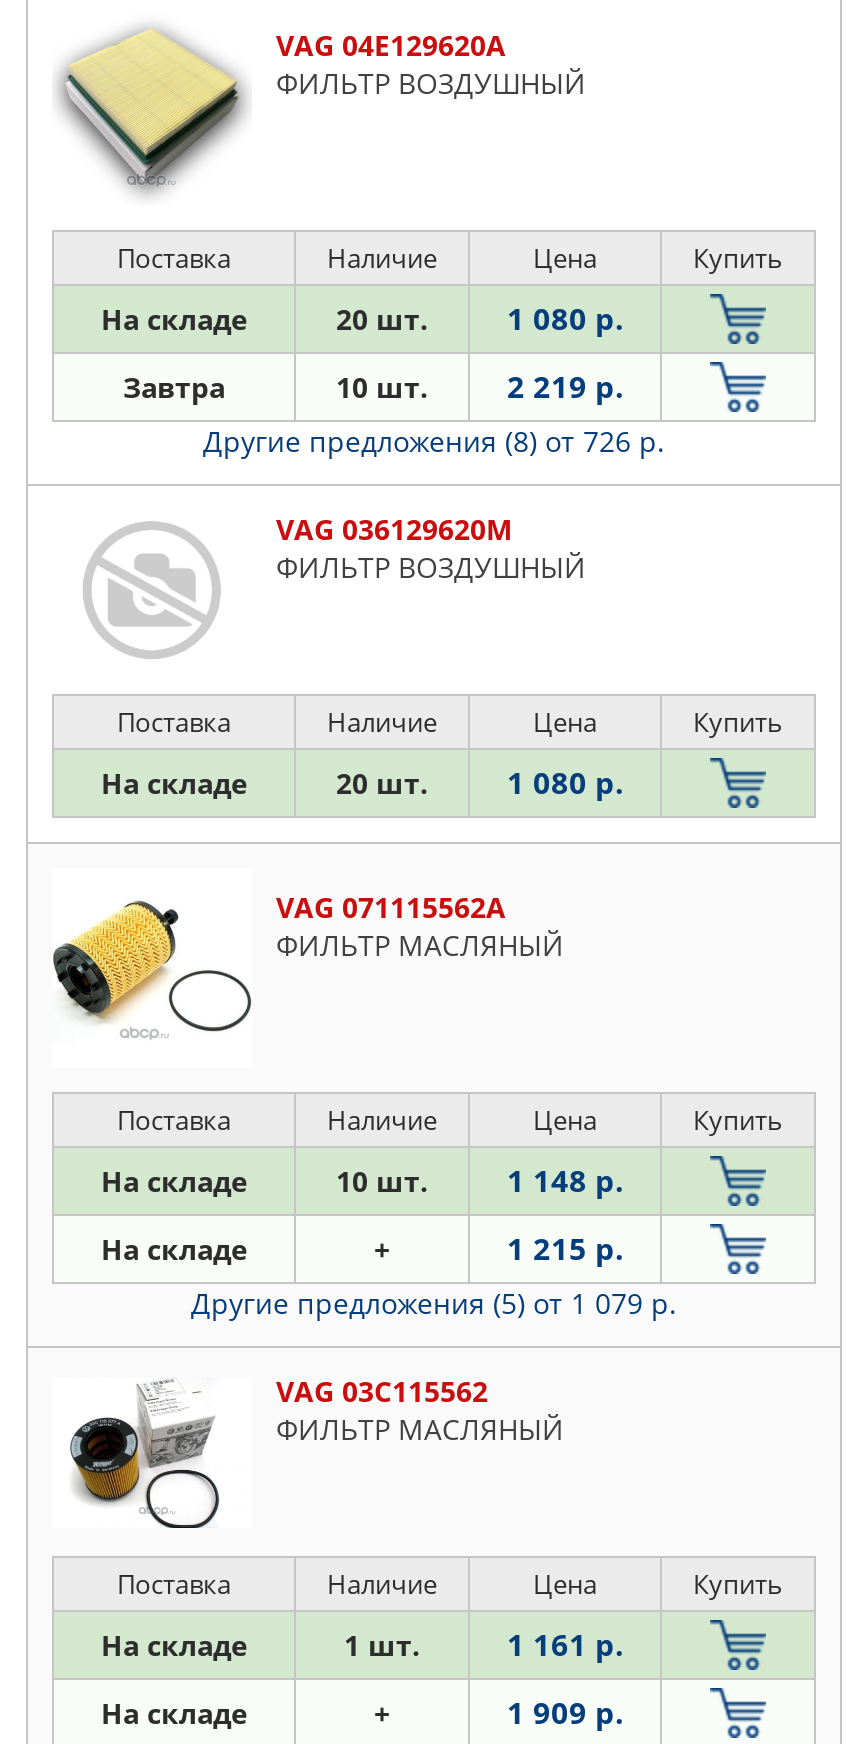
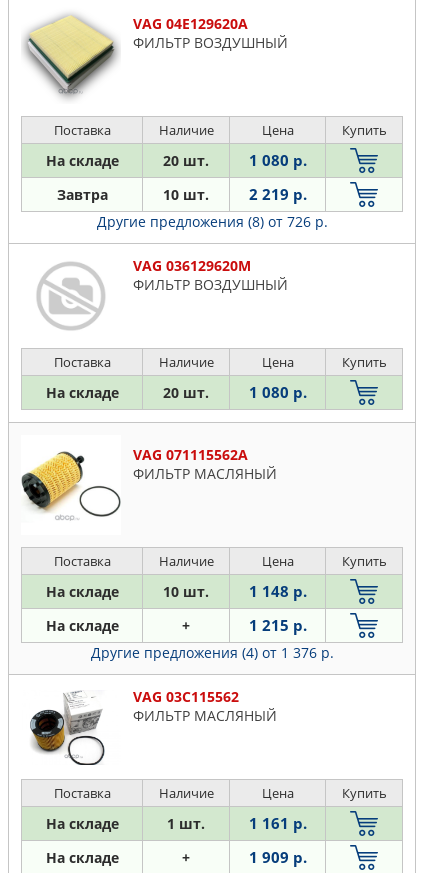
- Другие предложения (5) от 1 079 р.
+ Другие предложения (4) от 1 376 р.
